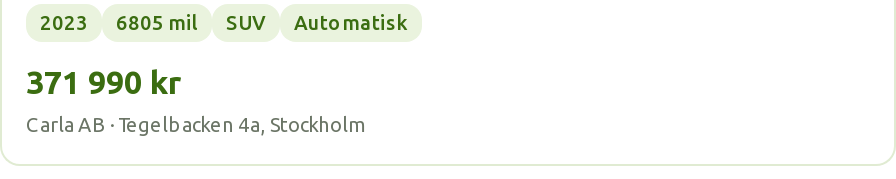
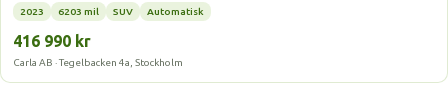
- 2023 6805 mil SUV Automatisk
+ 2023 6203 mil SUV Automatisk

- 371 990 kr
+ 416 990 kr
